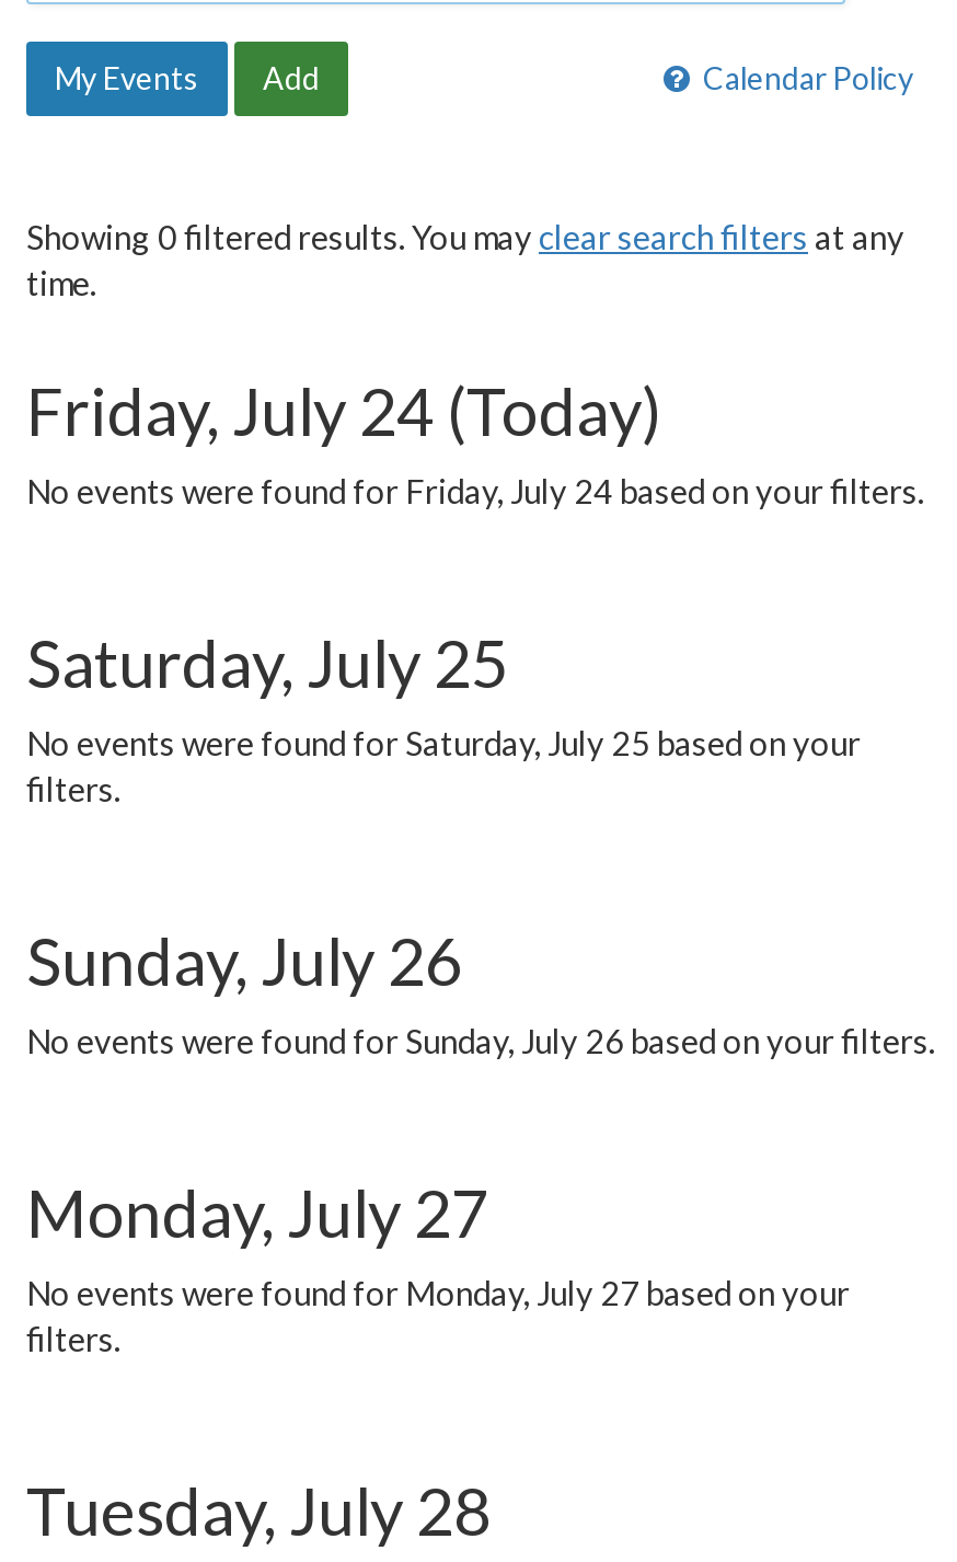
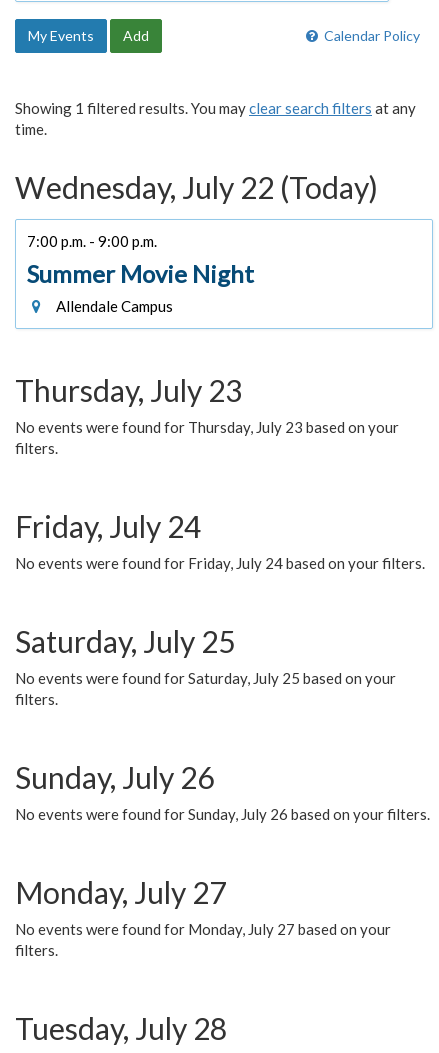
- Showing 0 filtered results. You may clear search filters at any
+ Showing 1 filtered results. You may clear search filters at any

- Friday, July 24 (Today)
+ Wednesday, July 22 (Today)
+ 7:00 p.m. - 9:00 p.m.
+ Summer Movie Night
+ Allendale Campus
+ Thursday, July 23
+ No events were found for Thursday, July 23 based on your
+ filters.
+ Friday, July 24
